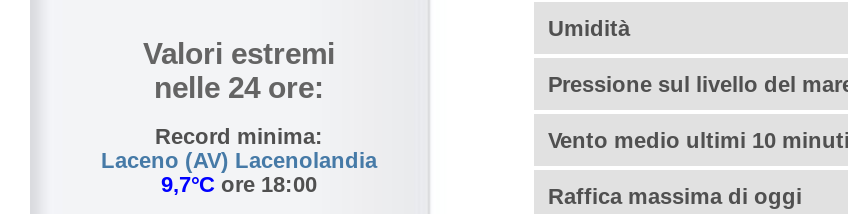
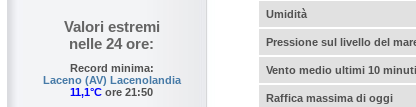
- 9,7°C ore 18:00
+ 11,1°C ore 21:50
